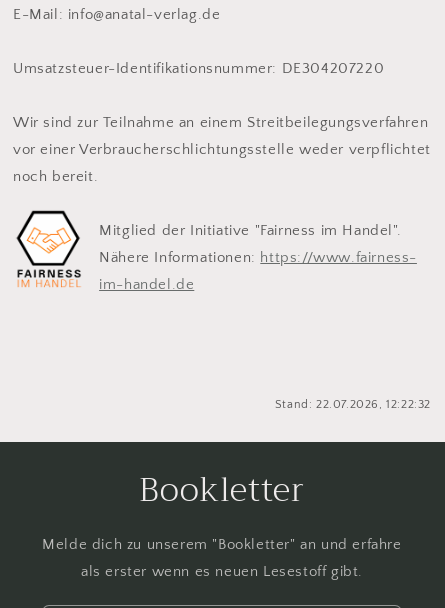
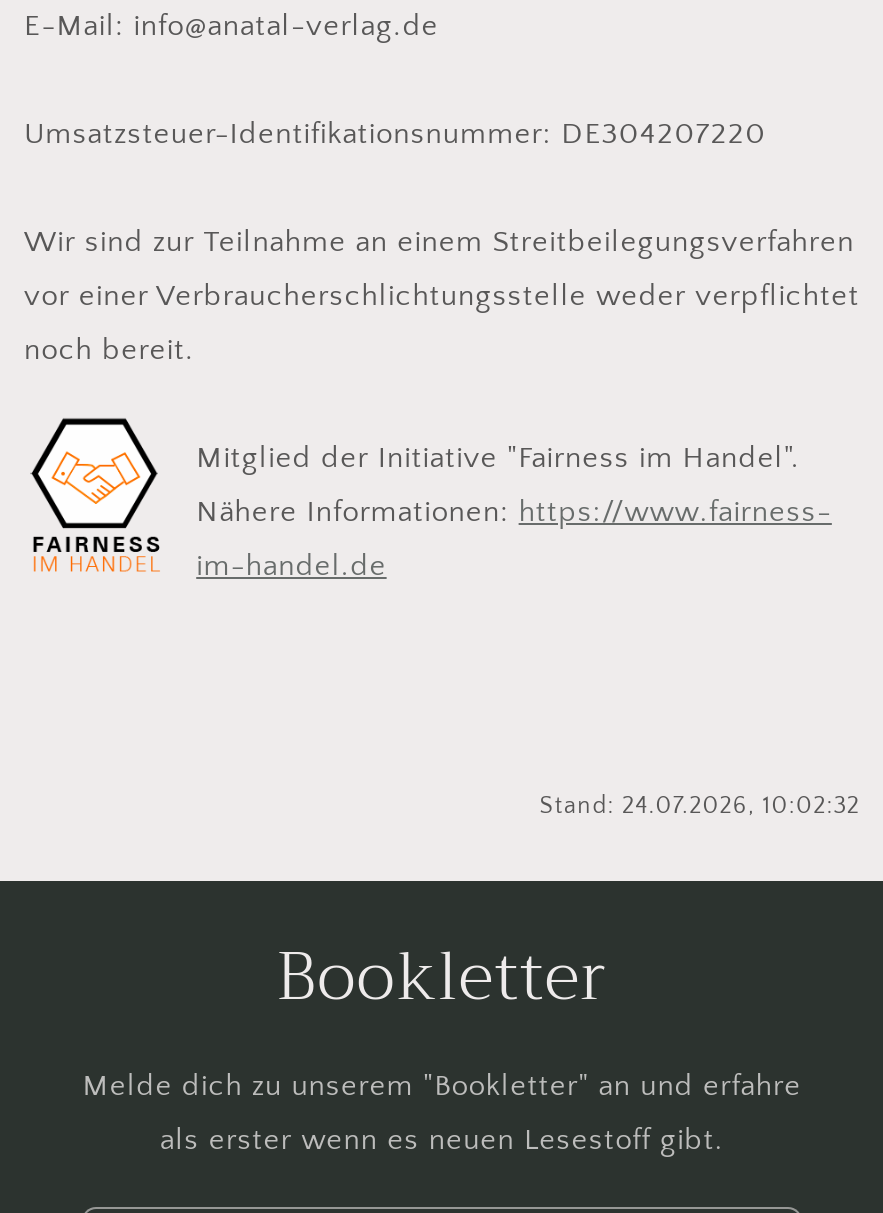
- Stand: 22.07.2026, 12:22:32
+ Stand: 24.07.2026, 10:02:32
